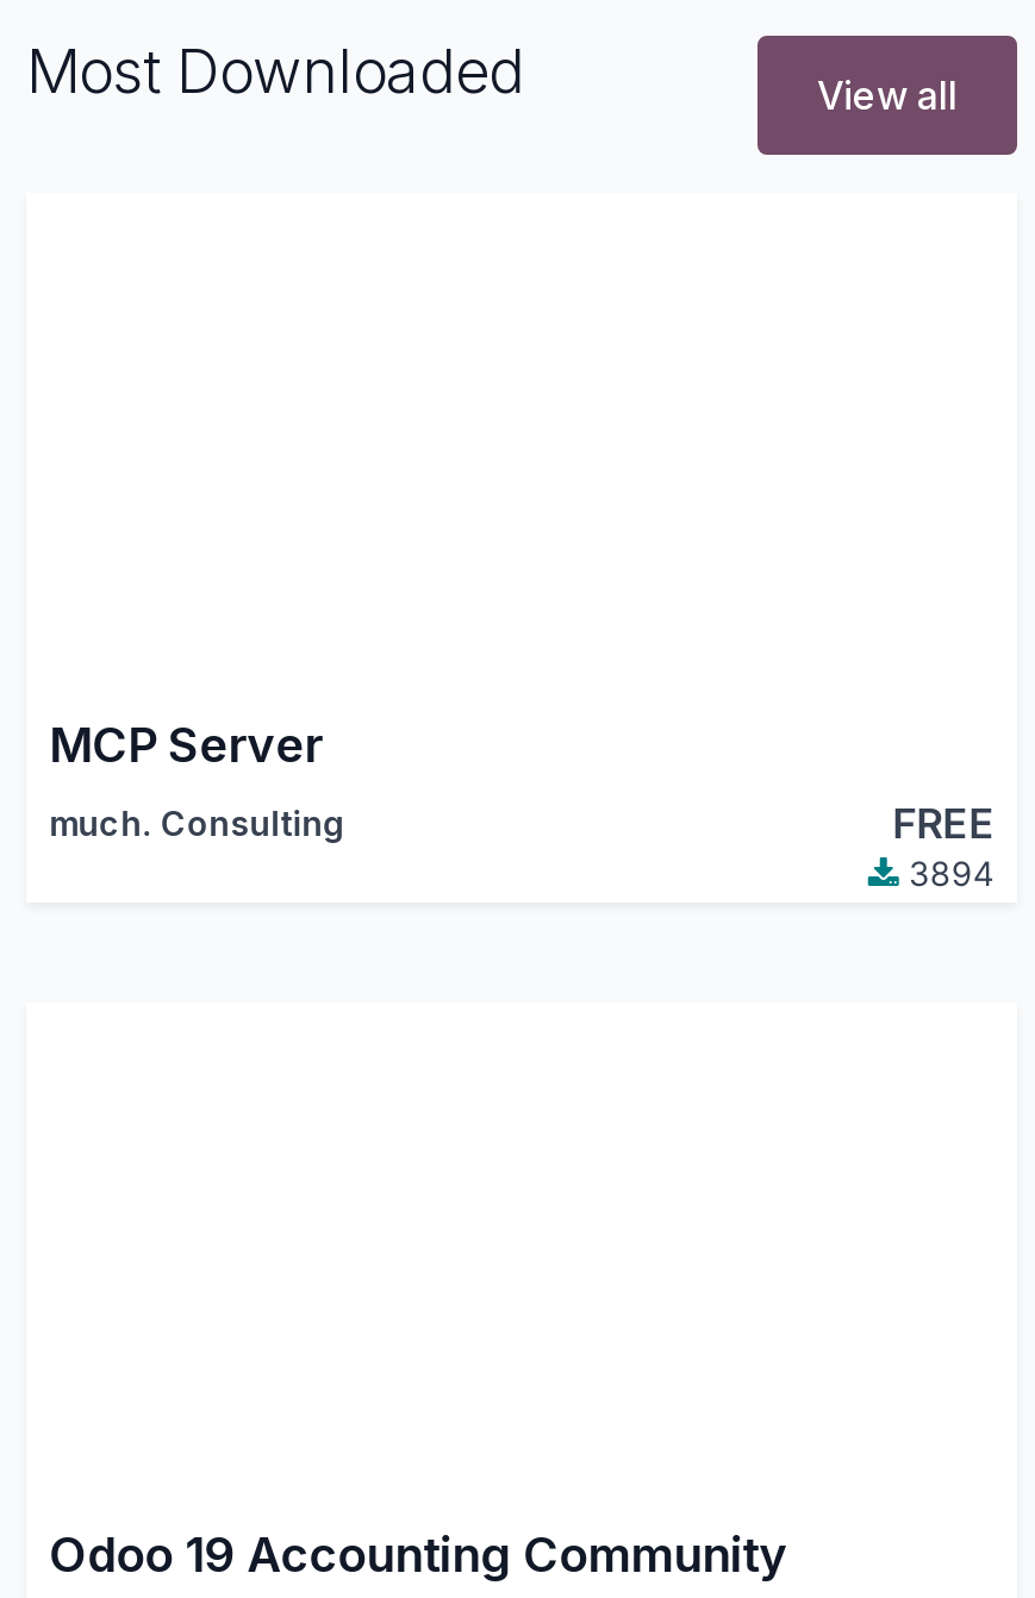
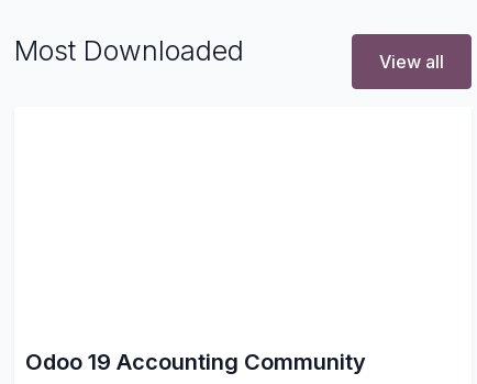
- MCP Server
- much. Consulting
- FREE
- 3894
